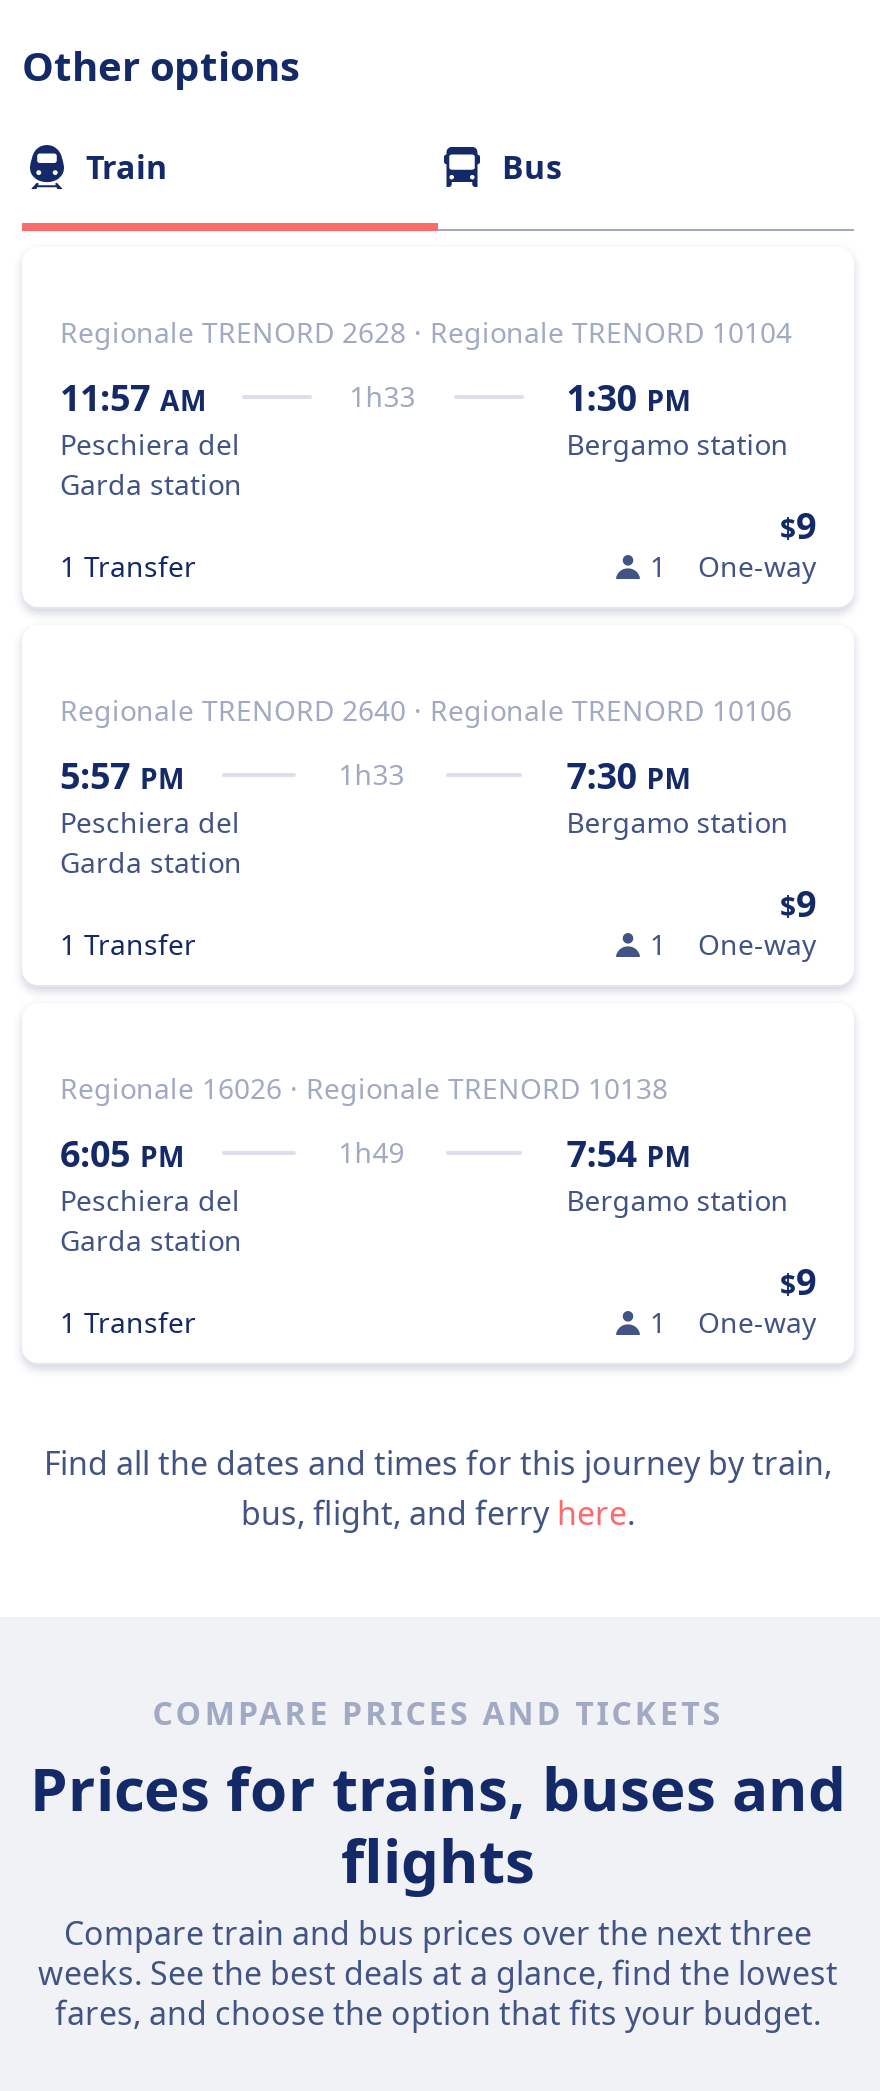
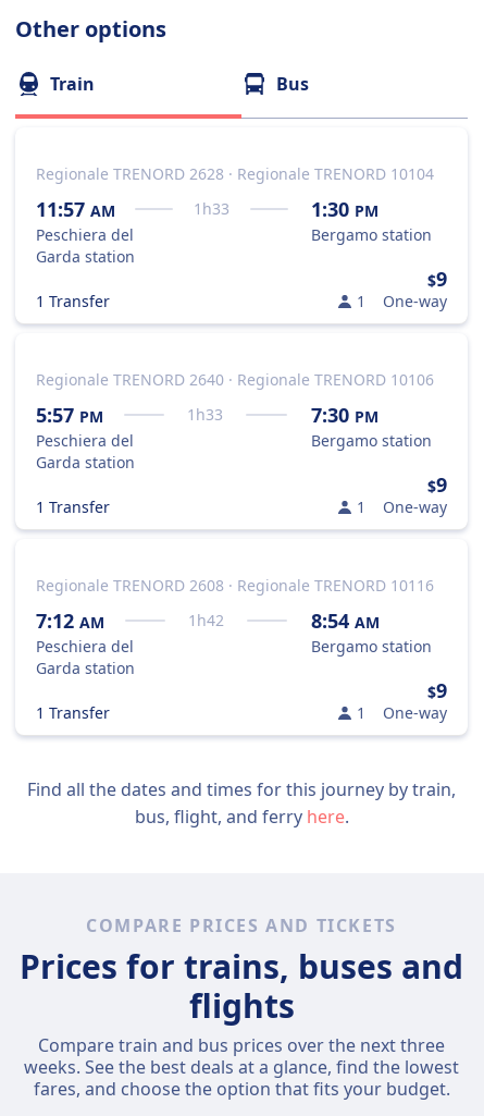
- Regionale 16026 · Regionale TRENORD 10138
+ Regionale TRENORD 2608 · Regionale TRENORD 10116

- 6:05 PM
- 1 h49
+ 7:12 AM
+ 1 h42

- 7:54 PM
+ 8:54 AM
